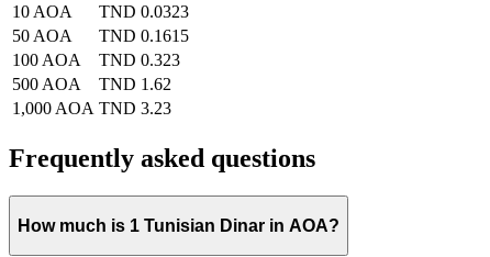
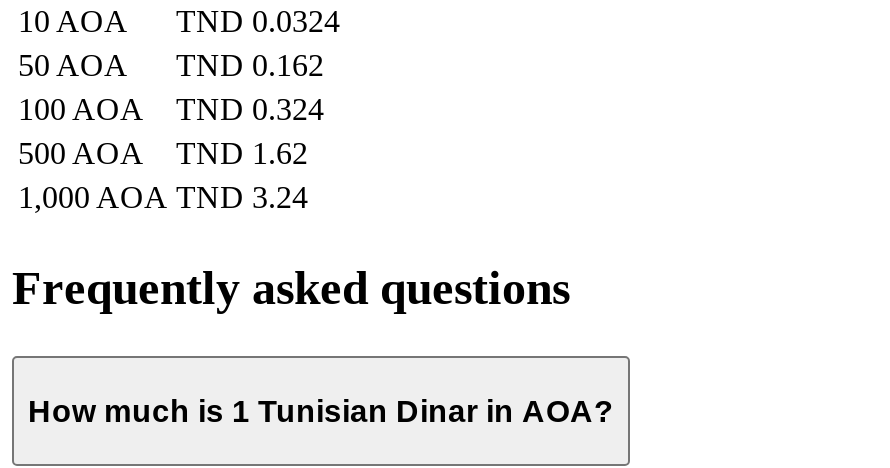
- 10 AOA TND 0.0323
+ 10 AOA TND 0.0324

- 50 AOA TND 0.1615
+ 50 AOA TND 0.162

- 100 AOA TND 0.323
+ 100 AOA TND 0.324

- 1,000 AOA TND 3.23
+ 1,000 AOA TND 3.24
